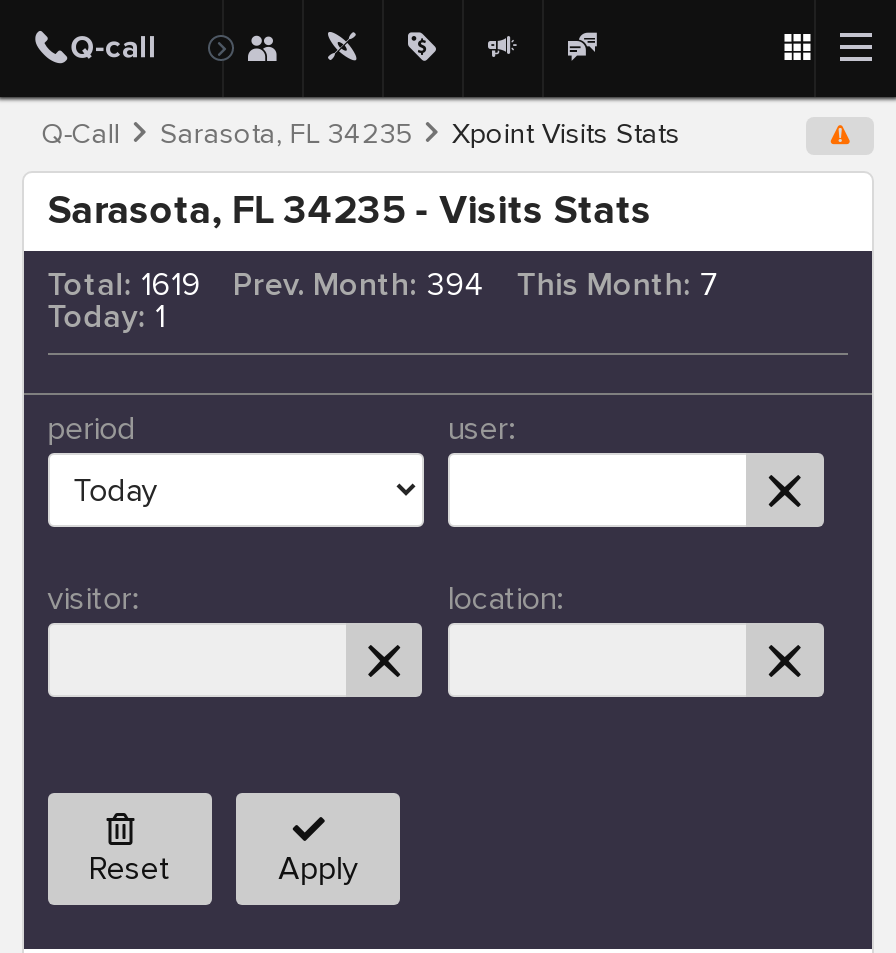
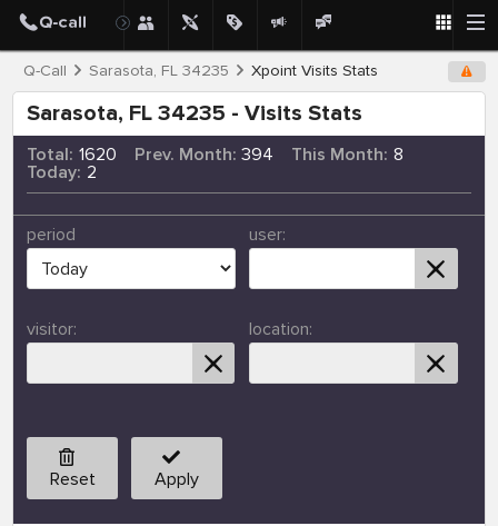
- Total: 1619
+ Total: 1620

- This Month: 7
+ This Month: 8

- Today: 1
+ Today: 2
